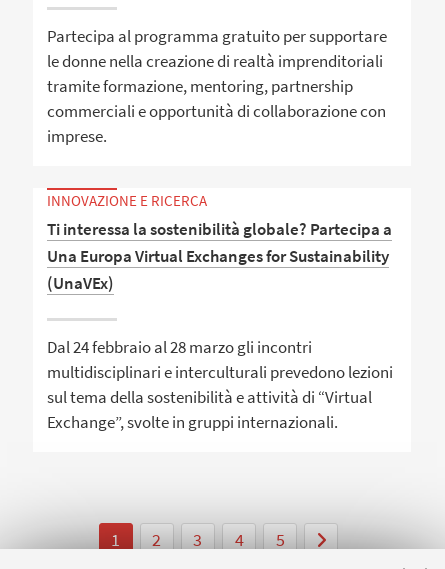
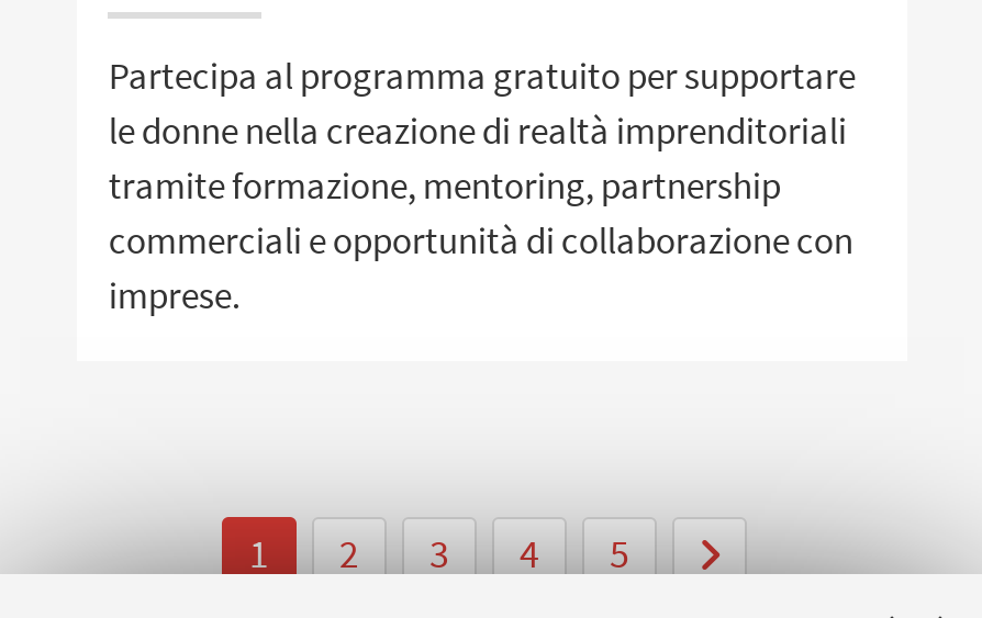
- INNOVAZIONE E RICERCA
- Ti interessa la sostenibilità globale? Partecipa a
- Una Europa Virtual Exchanges for Sustainability
- (UnaVEx)
- Dal 24 febbraio al 28 marzo gli incontri
- multidisciplinari e interculturali prevedono lezioni
- sul tema della sostenibilità e attività di “Virtual
- Exchange”, svolte in gruppi internazionali.
